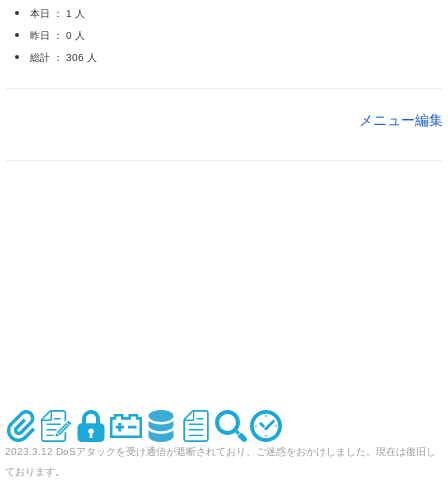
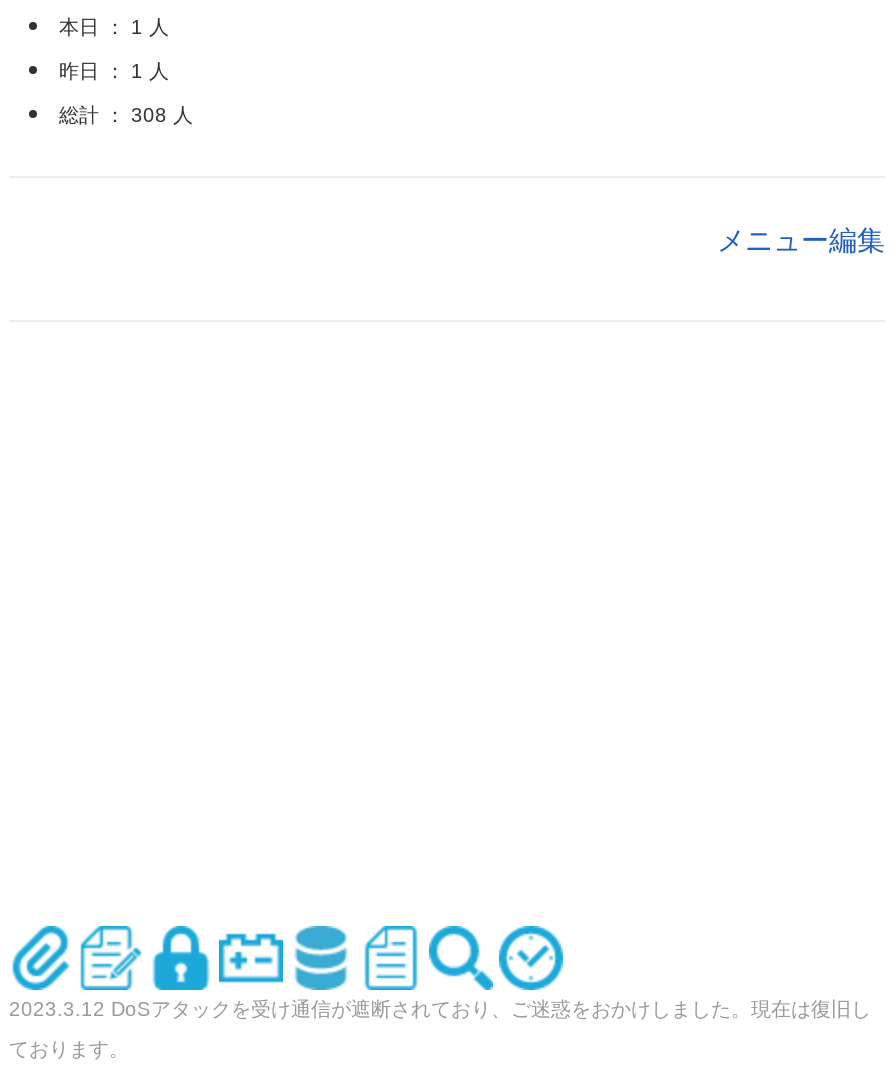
- 昨日 ： 0 人
+ 昨日 ： 1 人

- 総計 ： 306 人
+ 総計 ： 308 人
